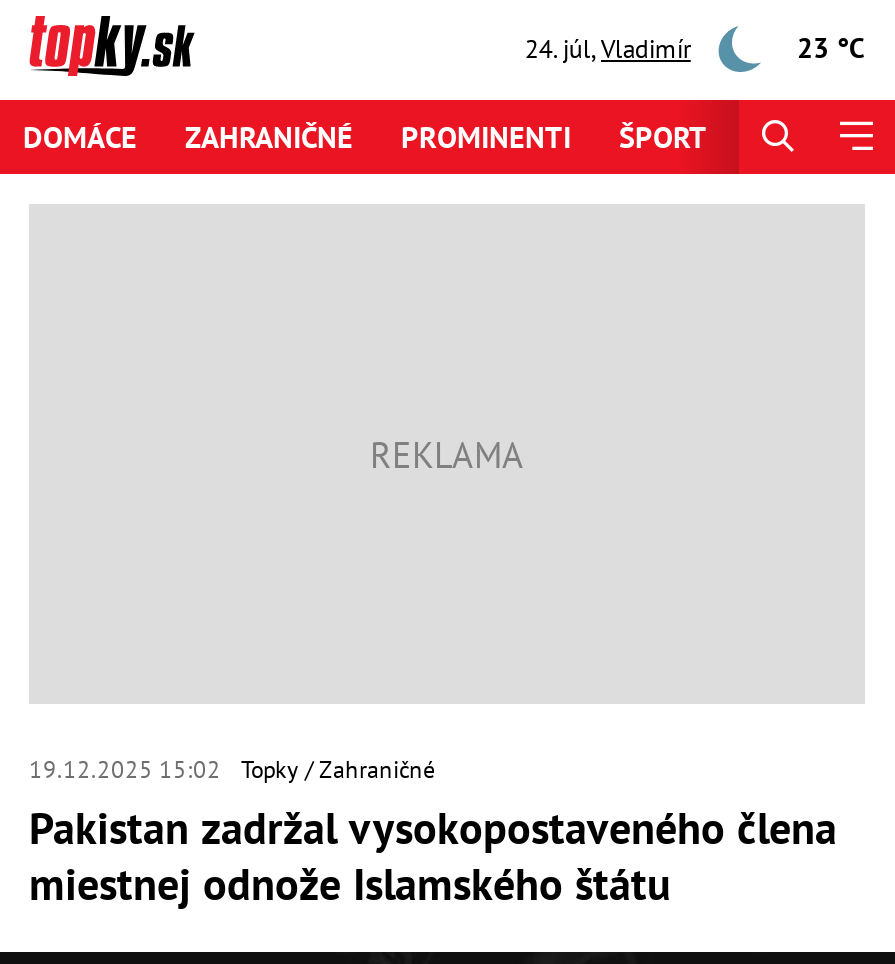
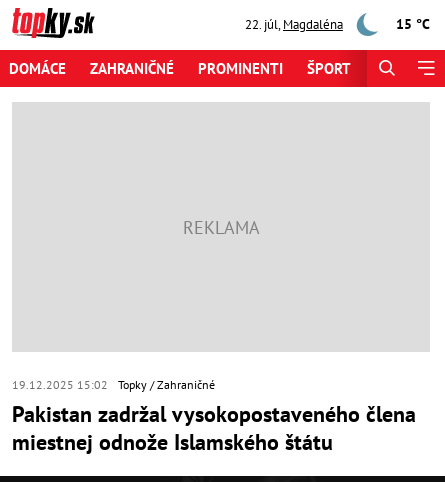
- 24. júl, Vladimír
+ 22. júl, Magdaléna

- 23 °C
+ 15 °C
